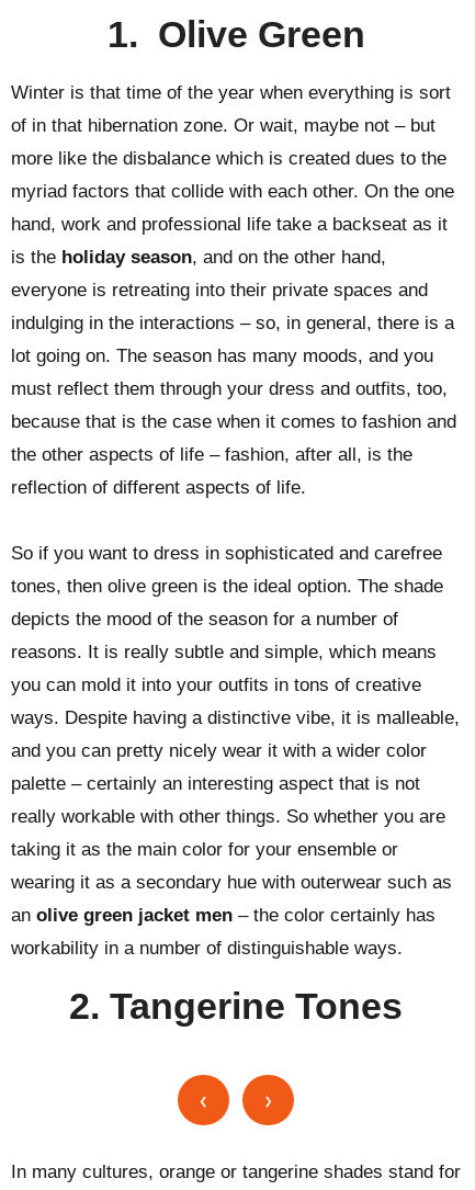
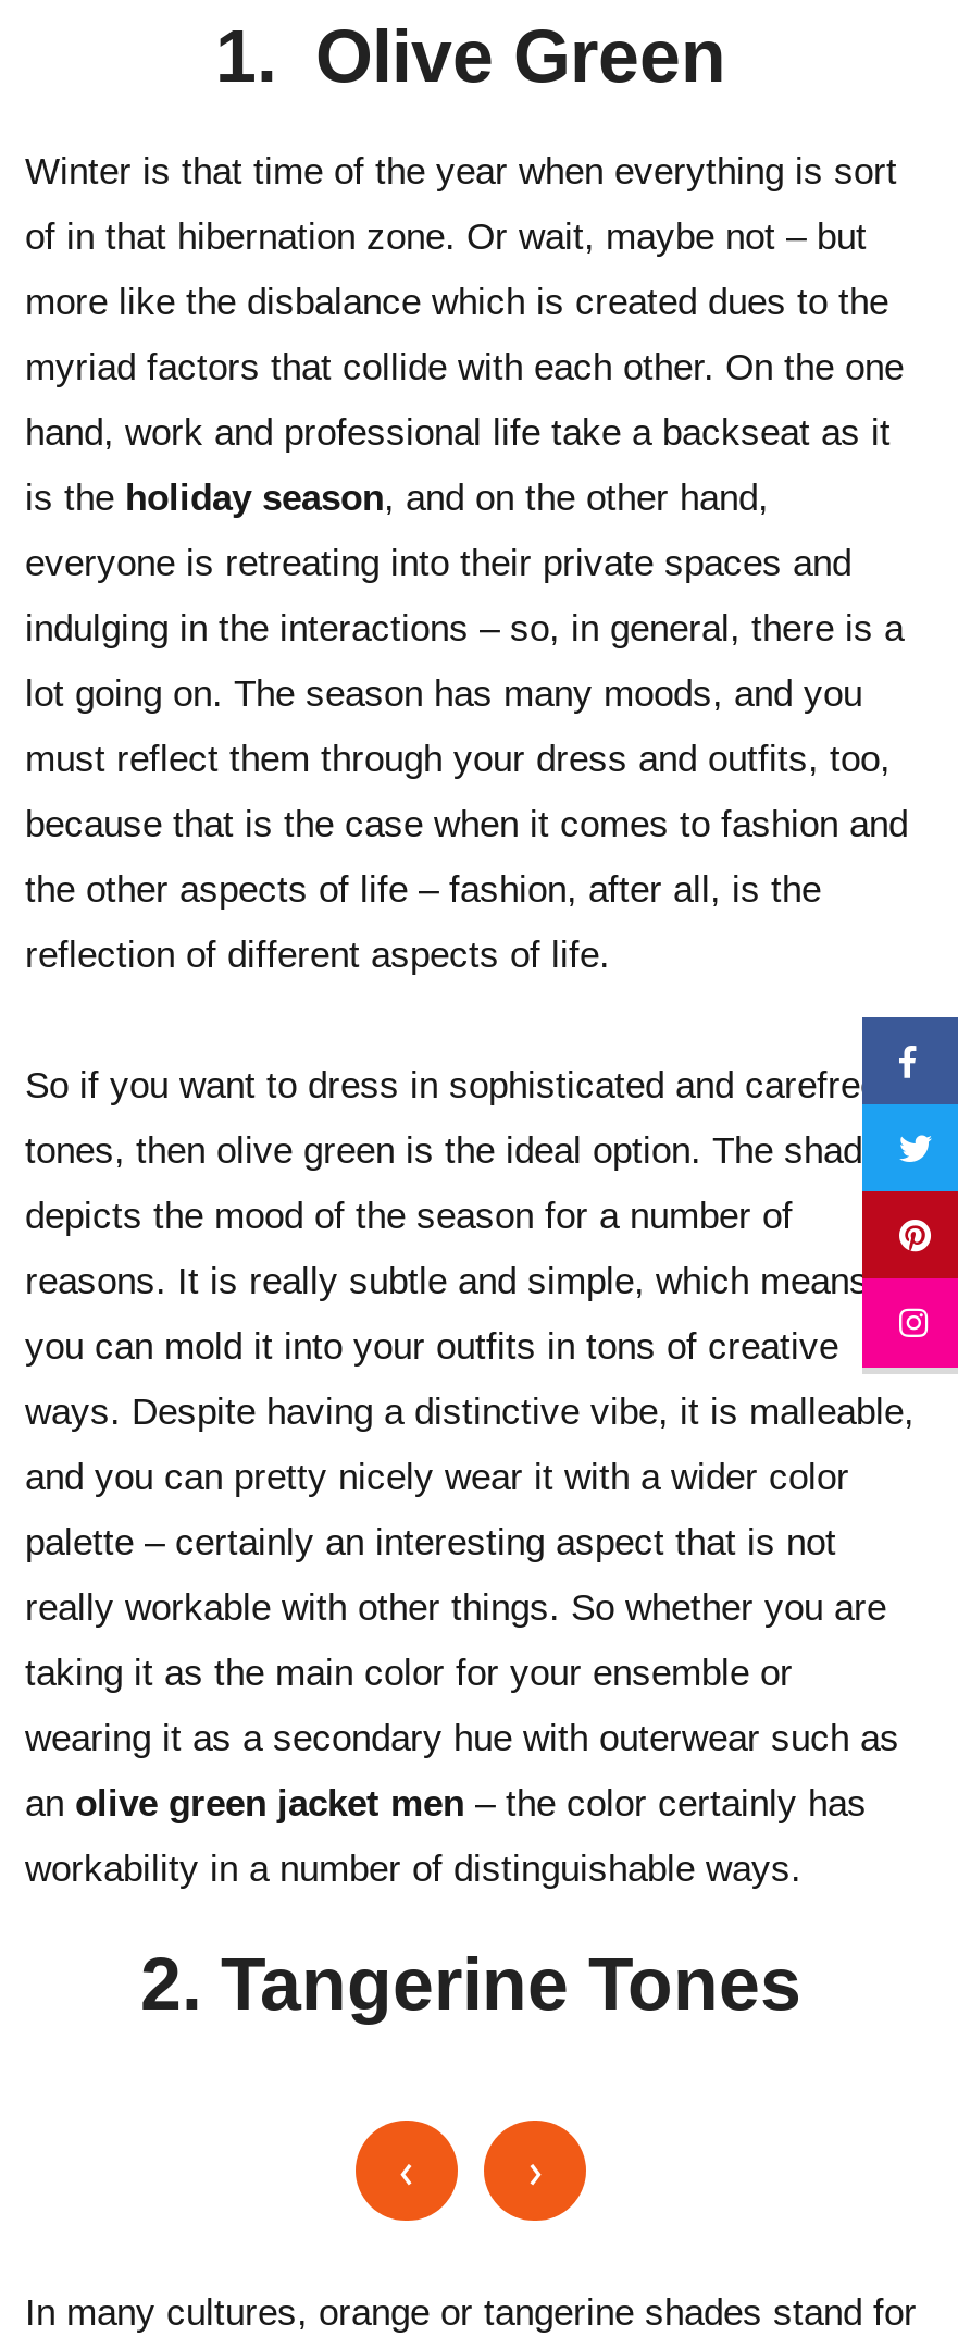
+ [image]
